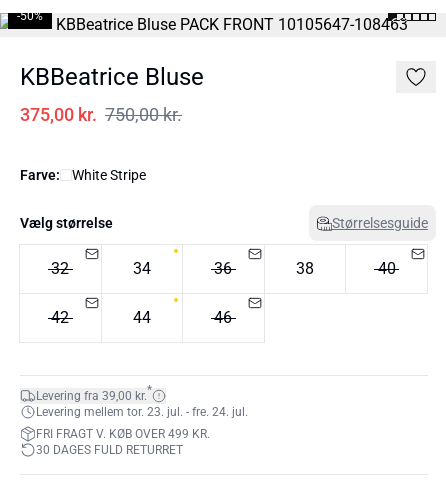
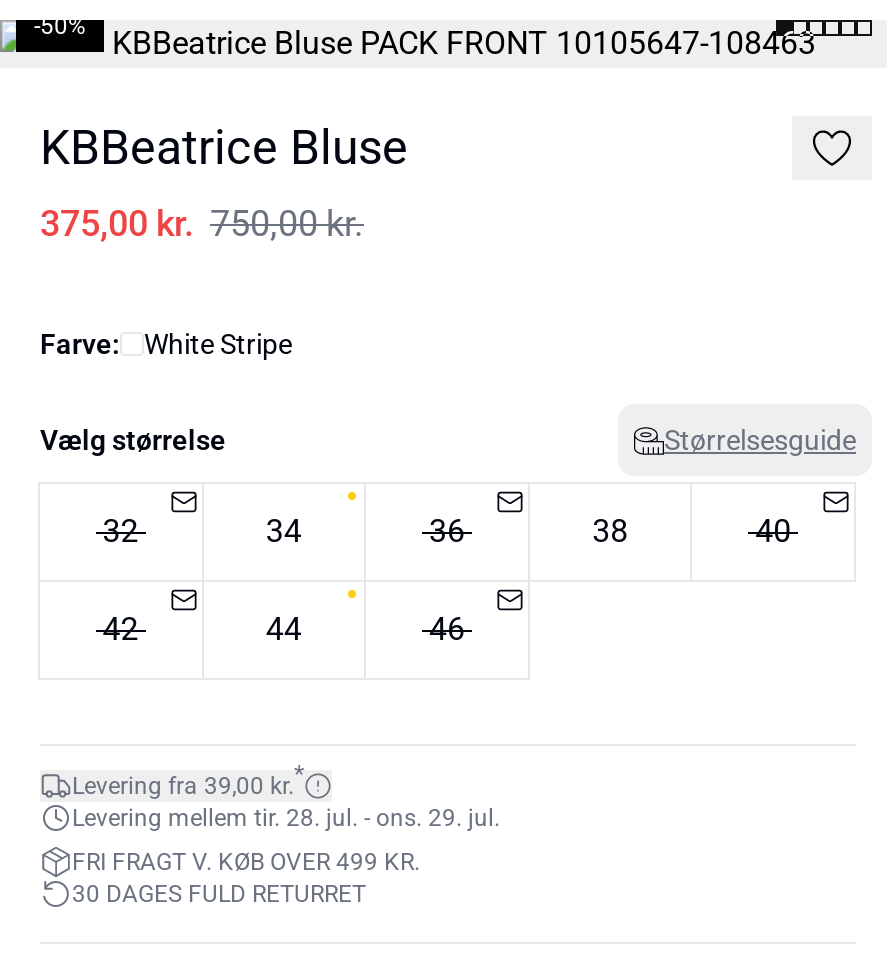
- Levering mellem tor. 23. jul. - fre. 24. jul.
+ Levering mellem tir. 28. jul. - ons. 29. jul.
